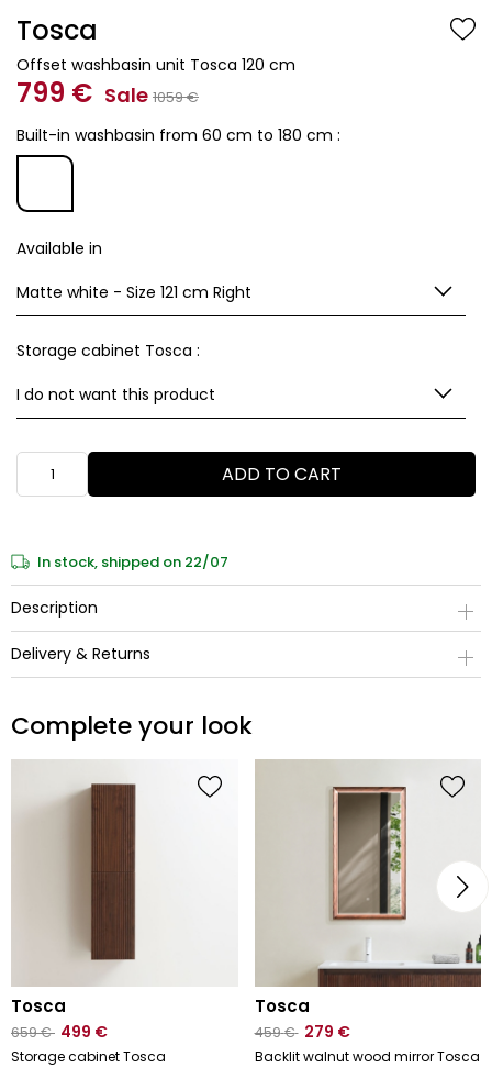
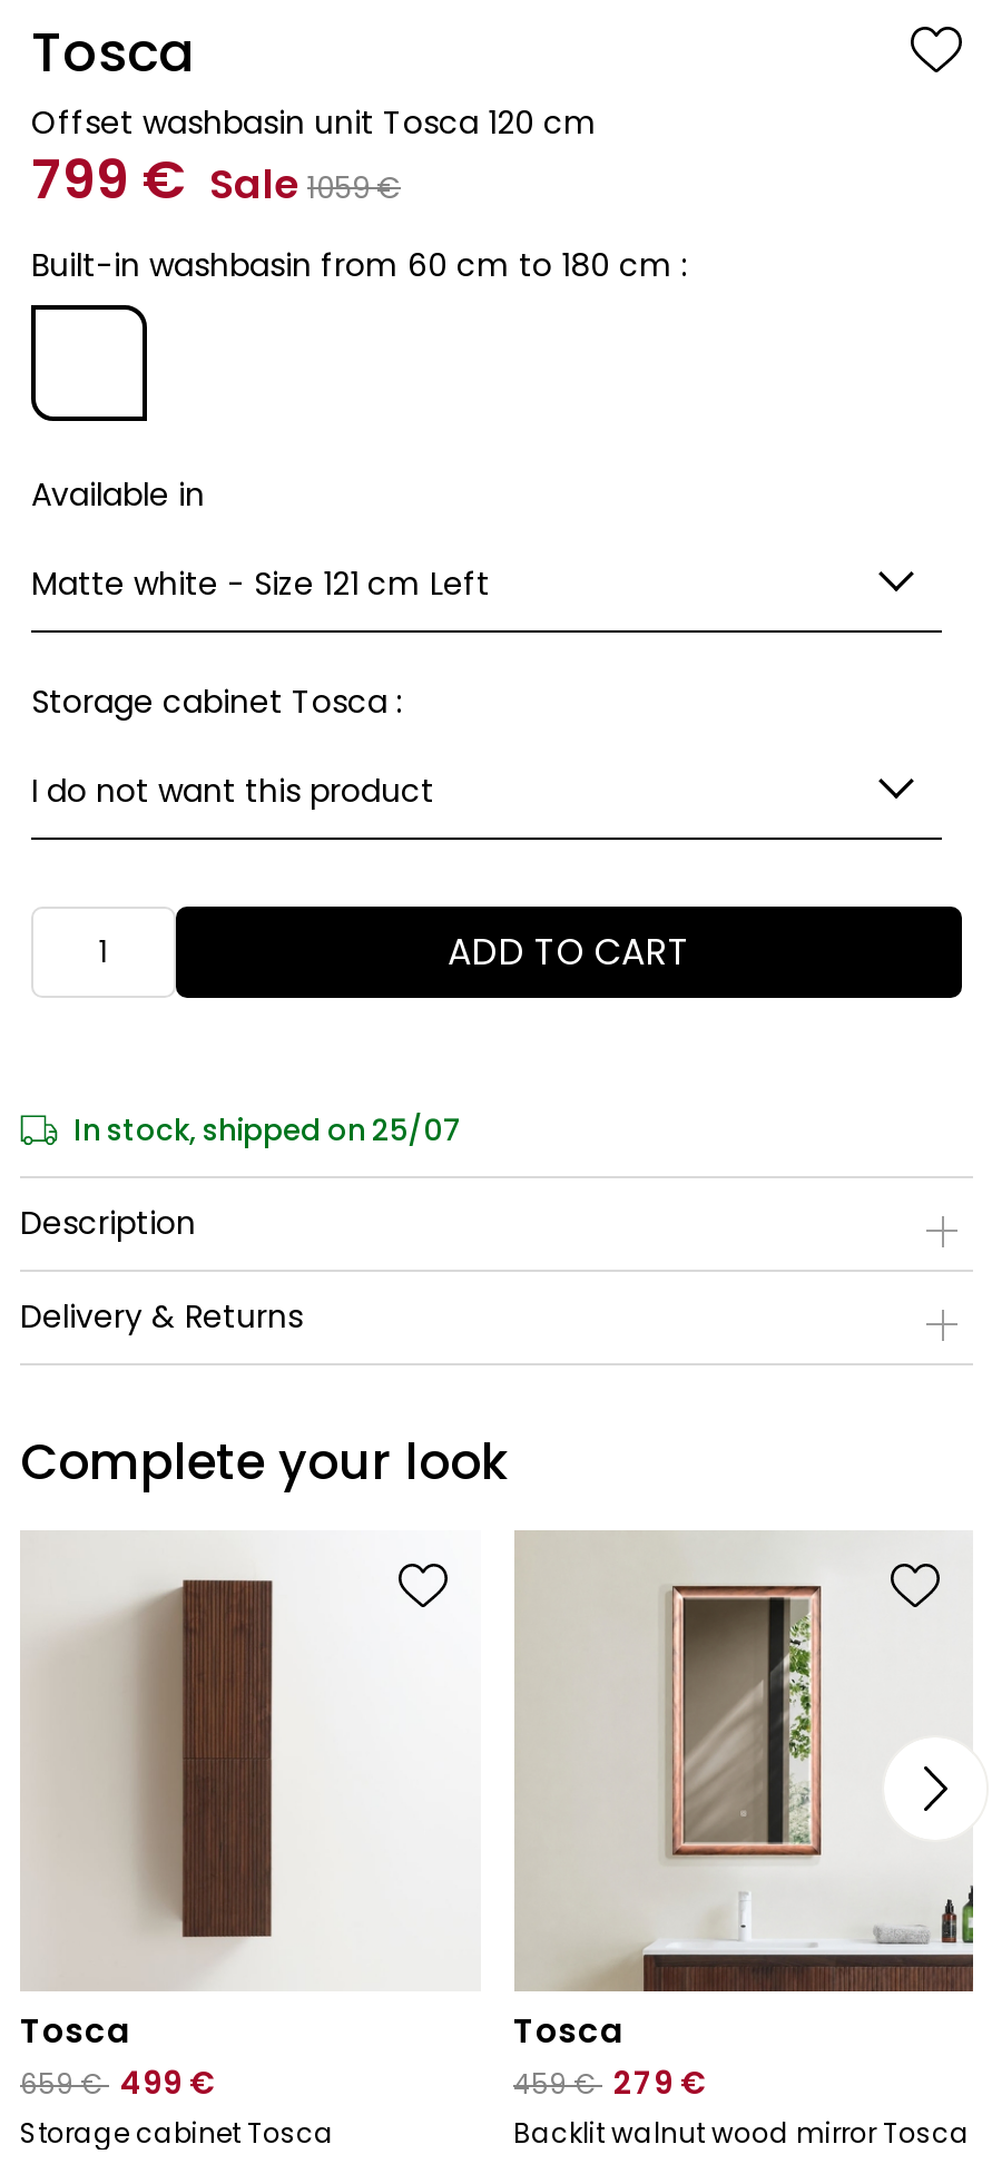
- Matte white - Size 121 cm Right
+ Matte white - Size 121 cm Left

- In stock, shipped on 22/07
+ In stock, shipped on 25/07
